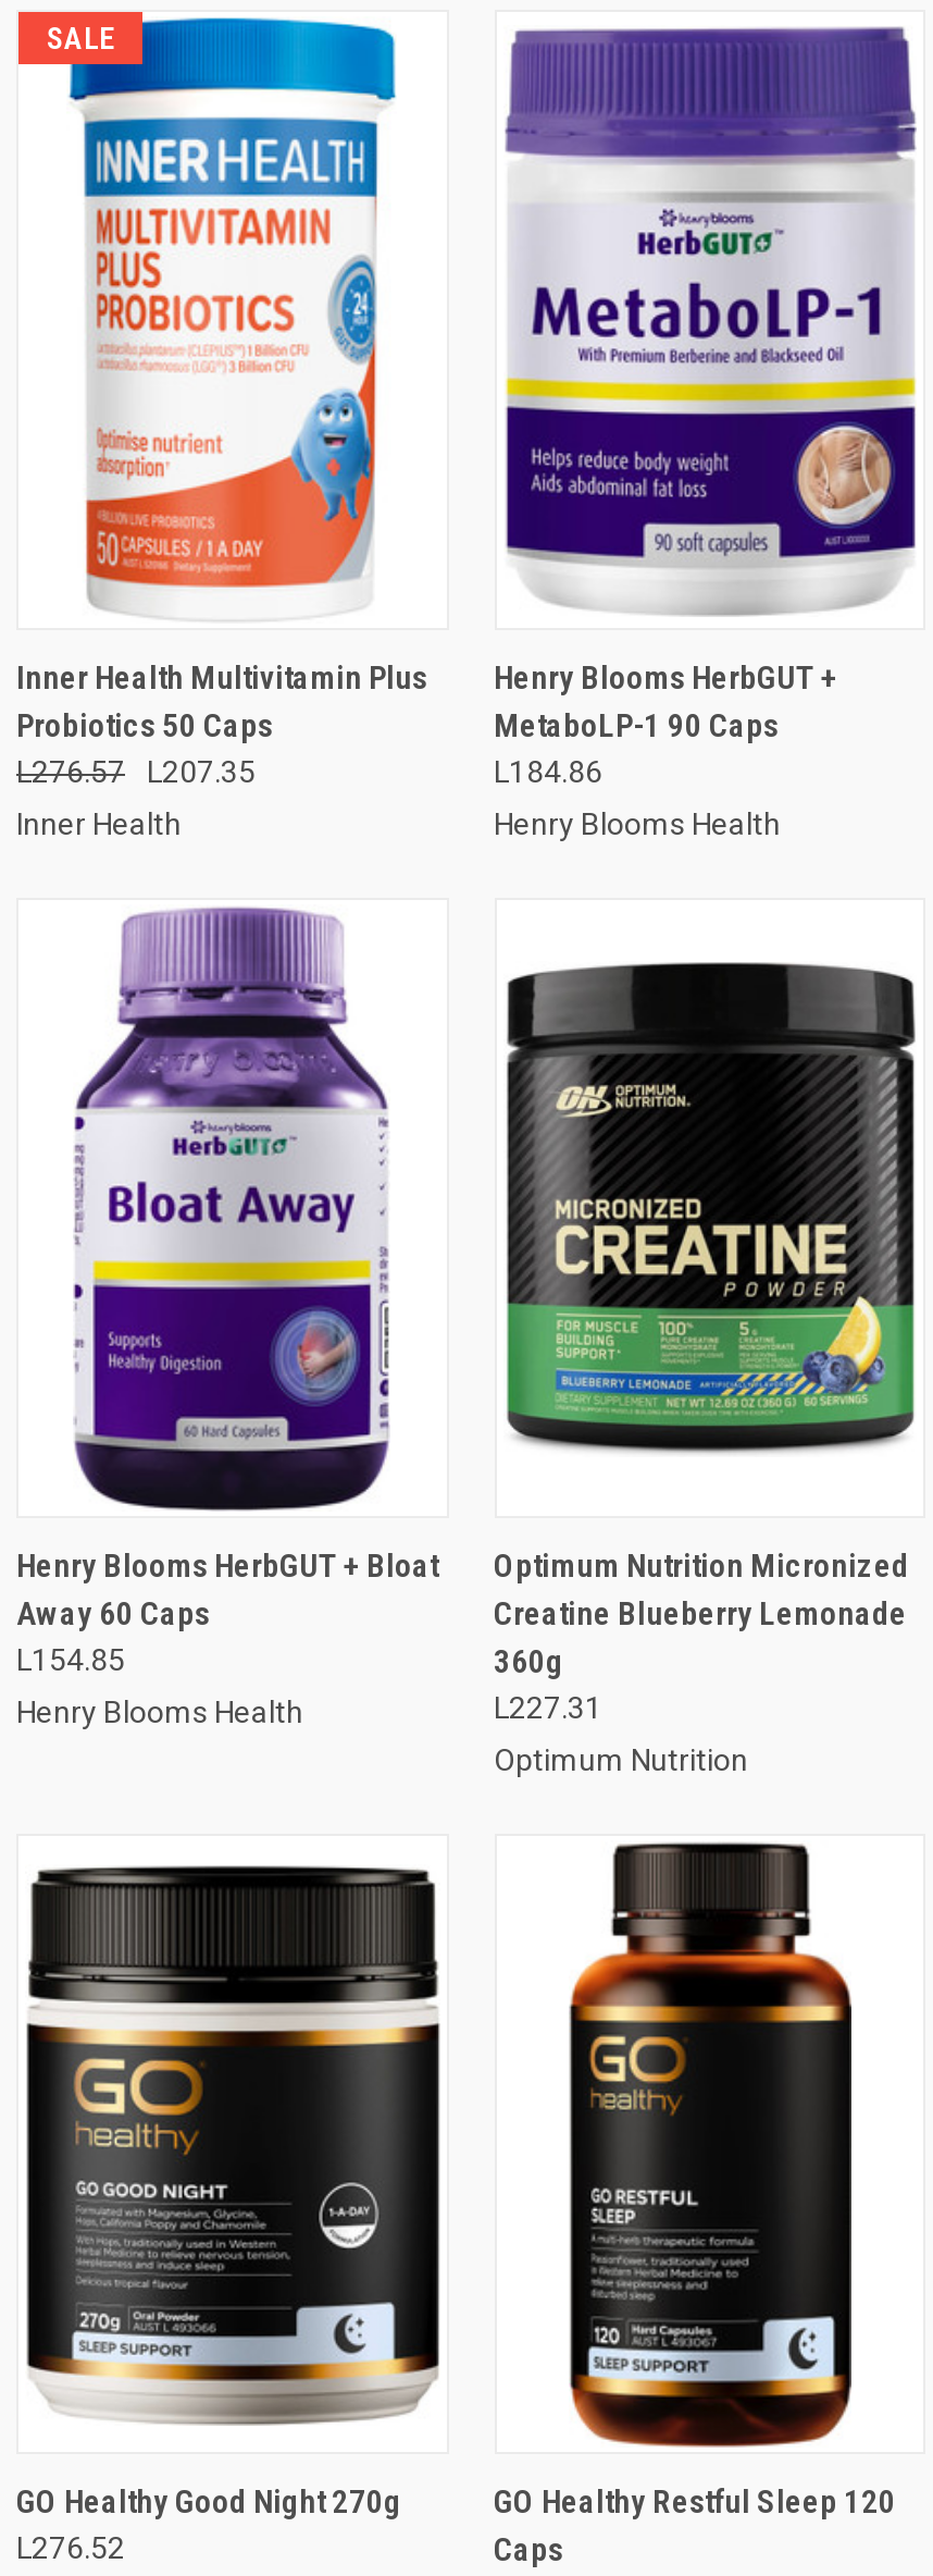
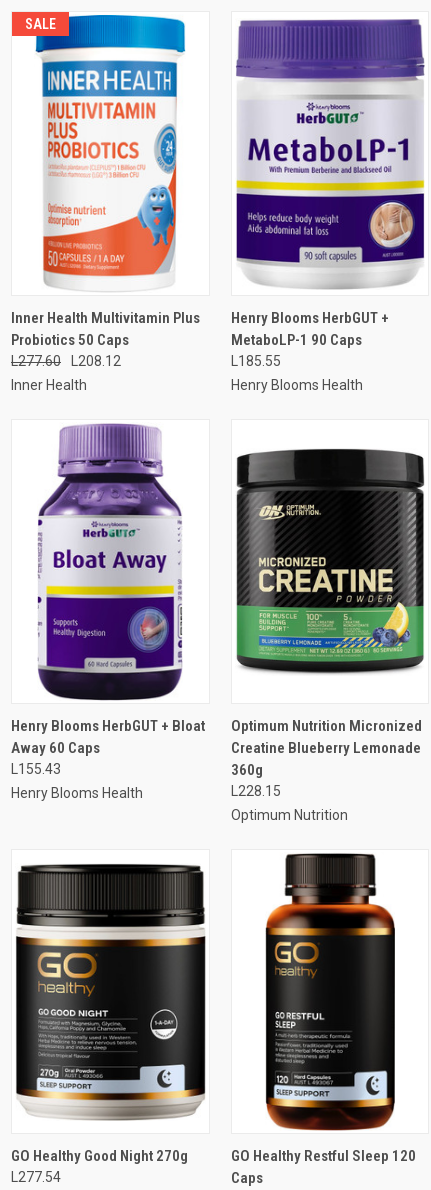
- L276.57
- L207.35
+ L277.60
+ L208.12

- L184.86
+ L185.55

- L154.85
+ L155.43

- L227.31
+ L228.15

- L276.52
+ L277.54
